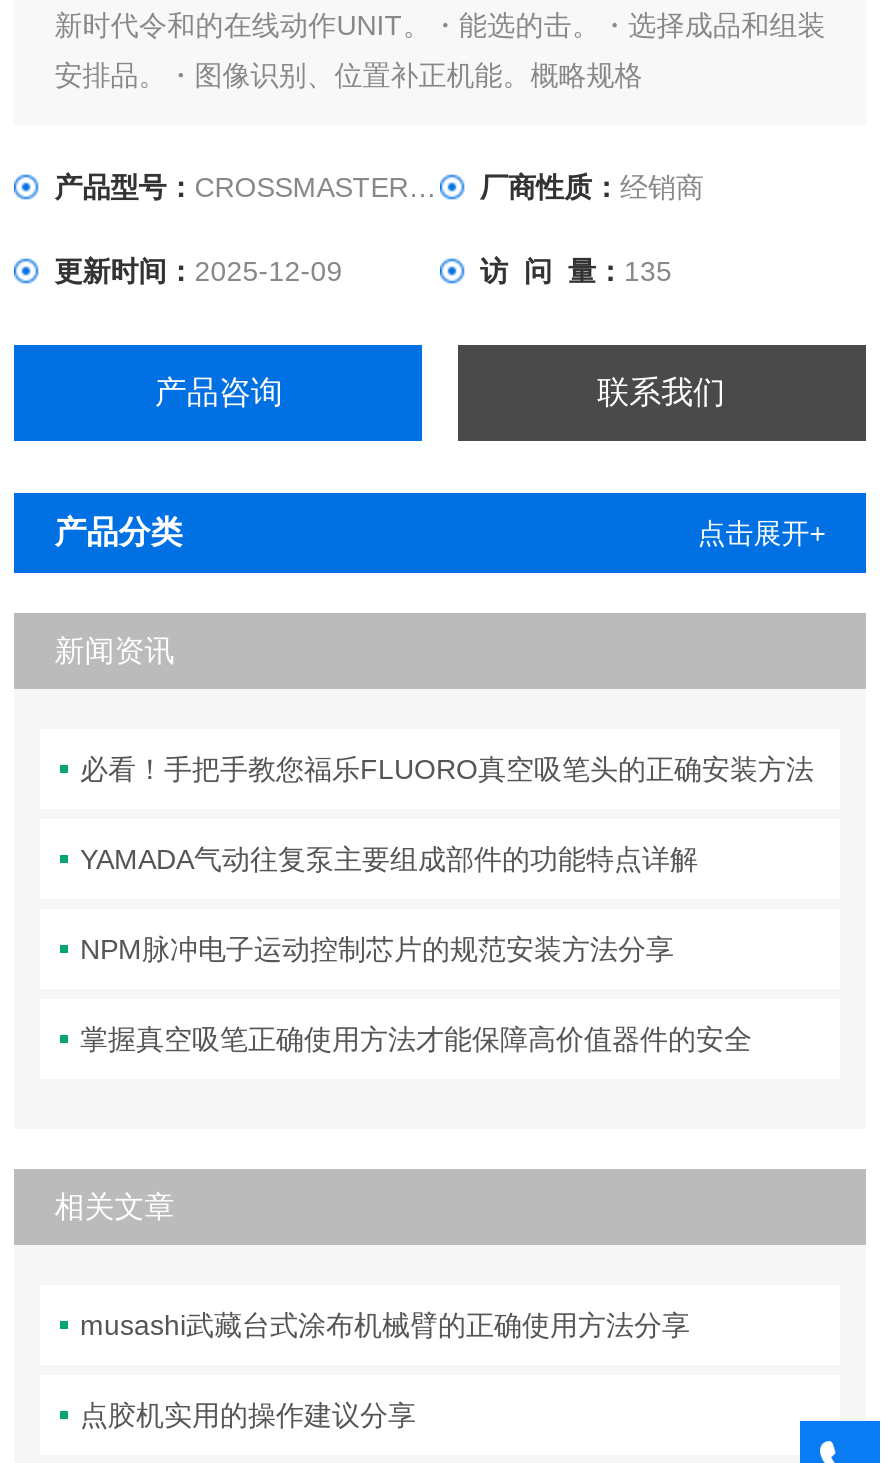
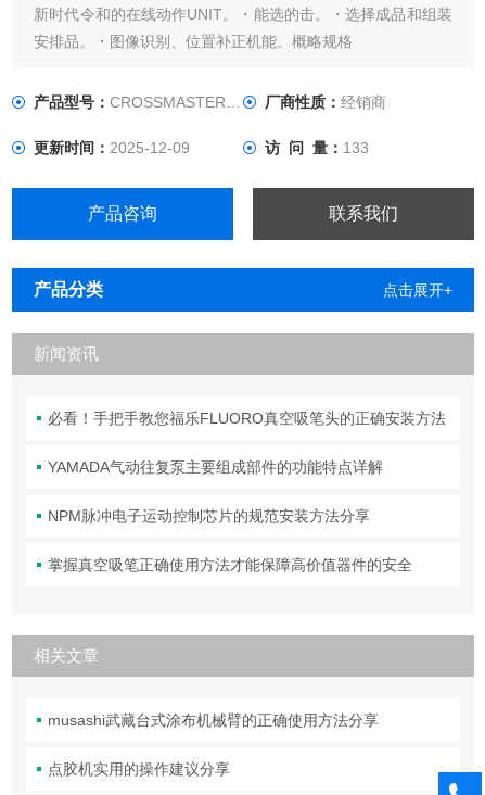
- 访 问 量：135
+ 访 问 量：133
